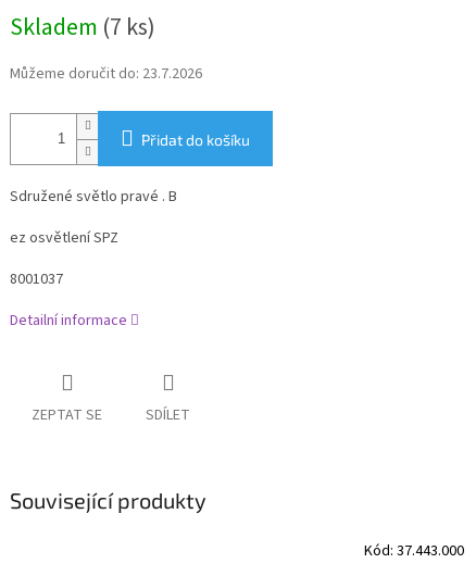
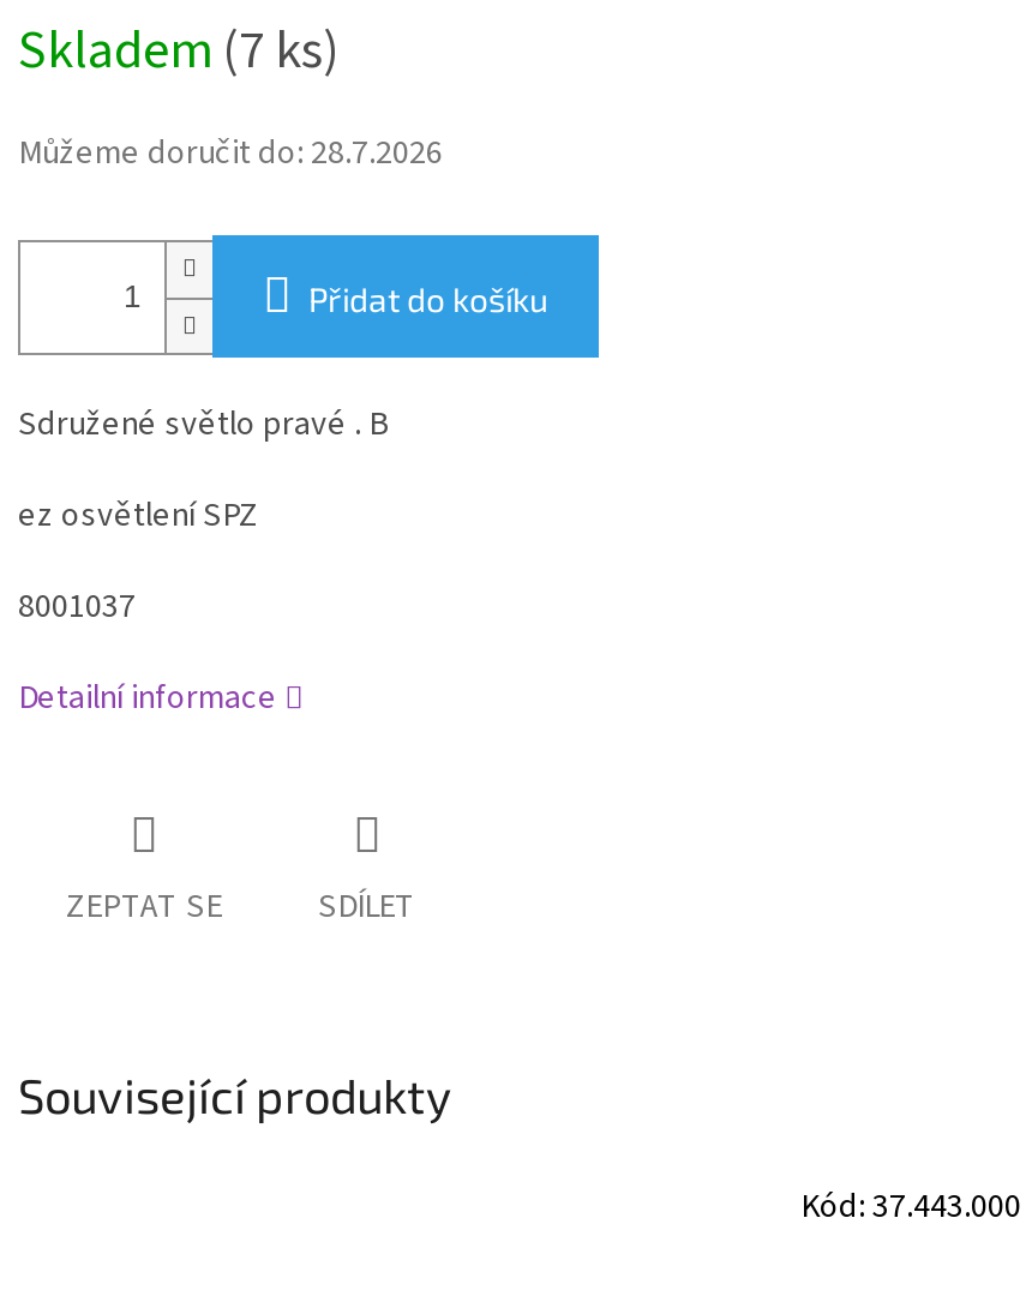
- Můžeme doručit do: 23.7.2026
+ Můžeme doručit do: 28.7.2026
